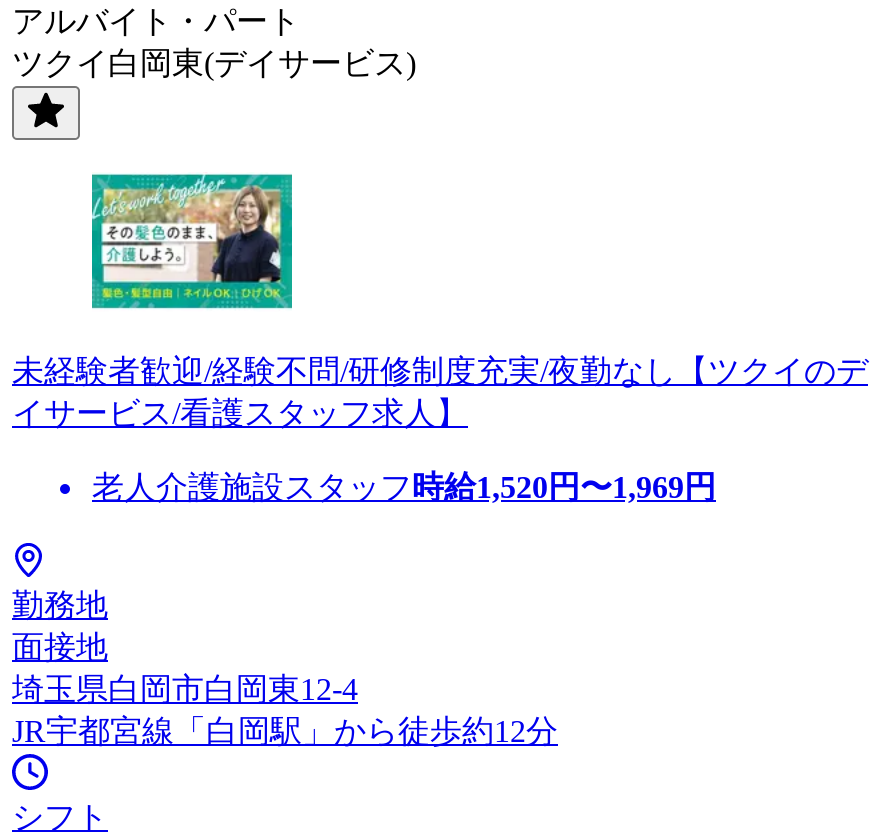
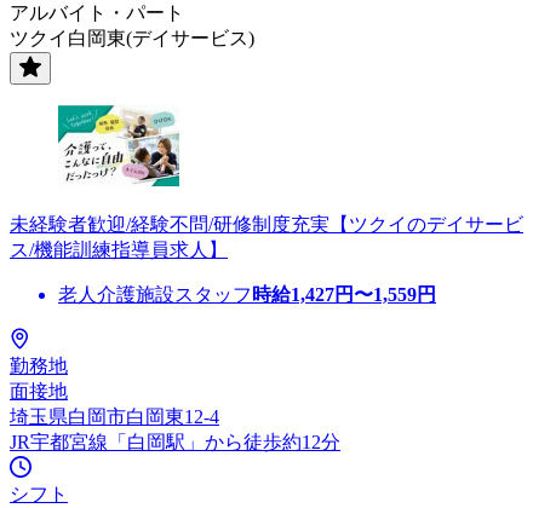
- [image]
- 未経験者歓迎/経験不問/研修制度充実/夜勤なし【ツクイのデ
- イサービス/看護スタッフ求人】
+ [image]
+ 未経験者歓迎/経験不問/研修制度充実【ツクイのデイサービ
+ ス/機能訓練指導員求人】

- 老人介護施設スタッフ時給1,520円〜1,969円
+ 老人介護施設スタッフ時給1,427円〜1,559円
